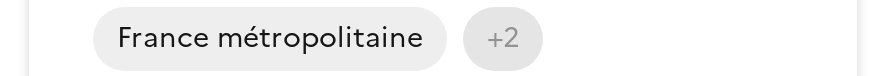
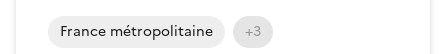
- France métropolitaine +2
+ France métropolitaine +3
